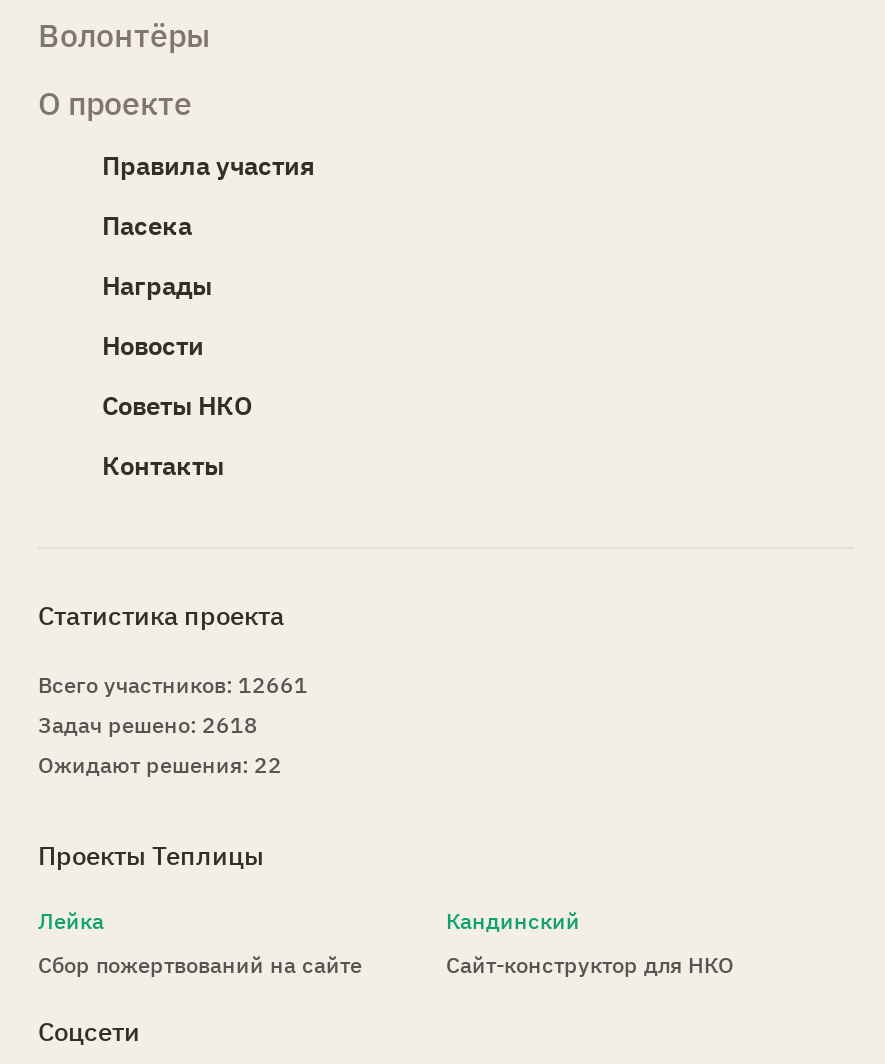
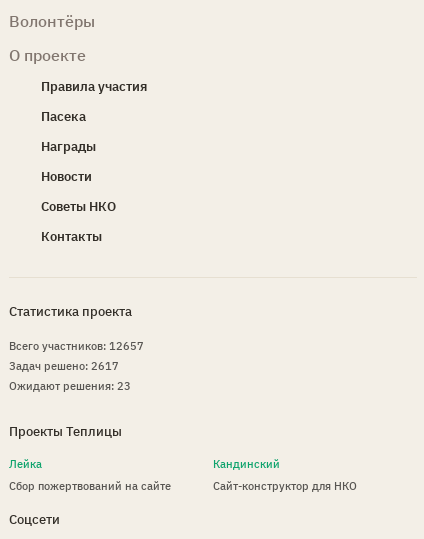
- Всего участников: 12661
+ Всего участников: 12657

- Задач решено: 2618
+ Задач решено: 2617

- Ожидают решения: 22
+ Ожидают решения: 23
